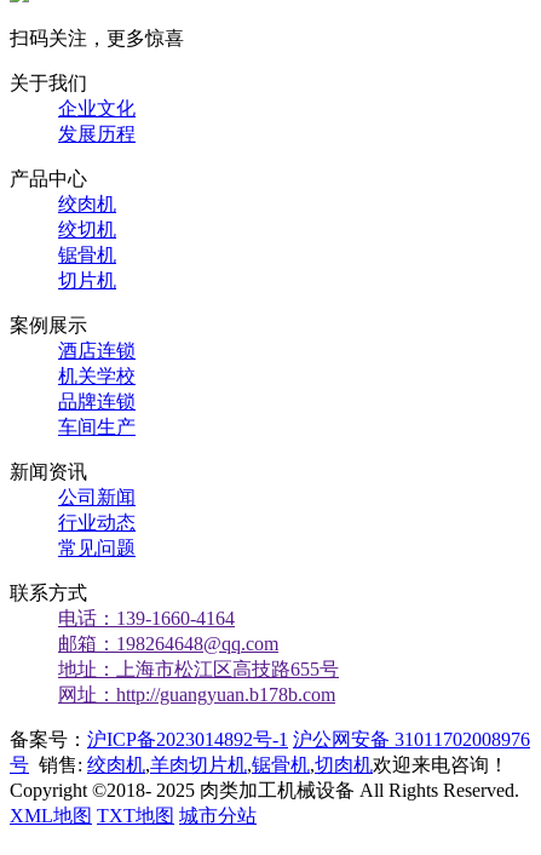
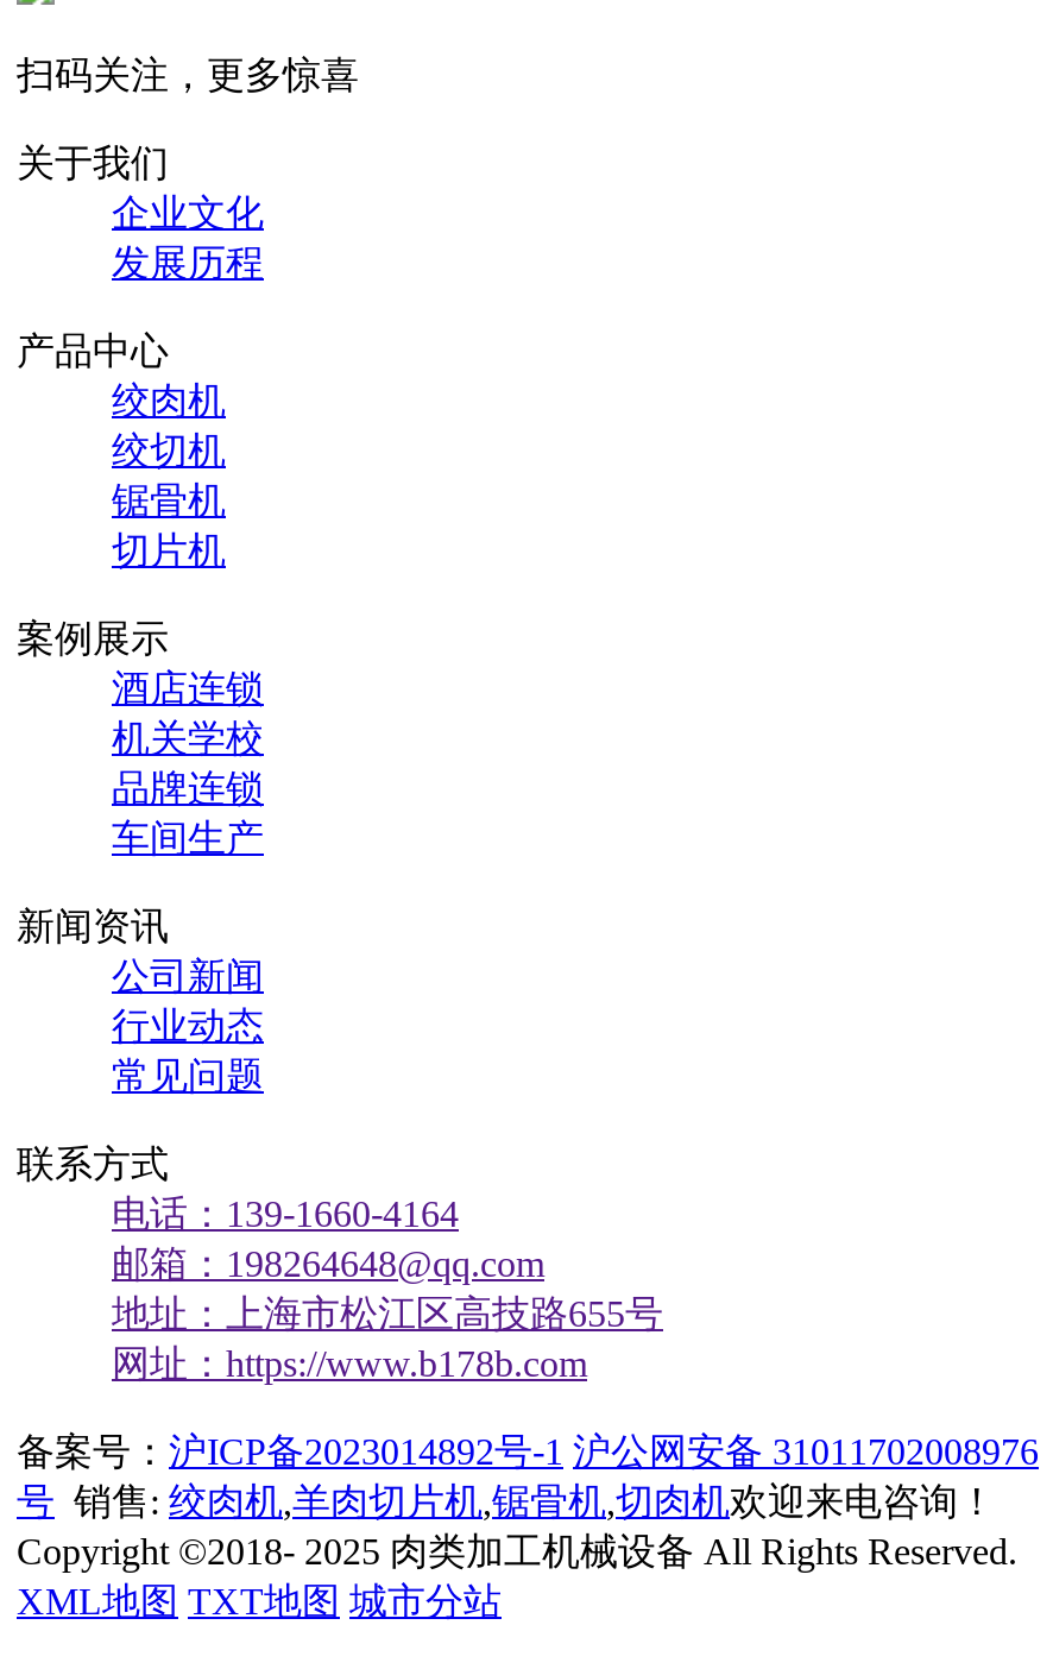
- 网址：http://guangyuan.b178b.com
+ 网址：https://www.b178b.com
